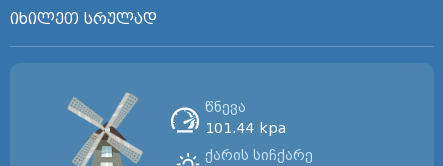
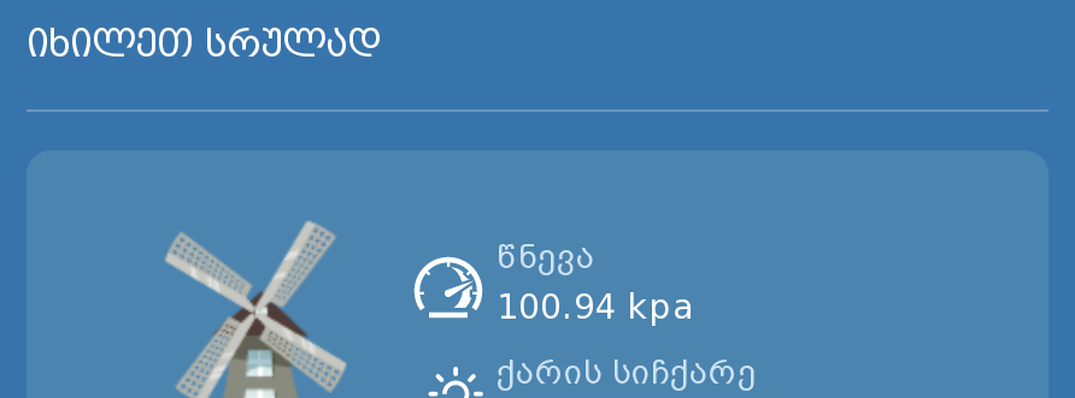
- 101.44 kpa
+ 100.94 kpa
